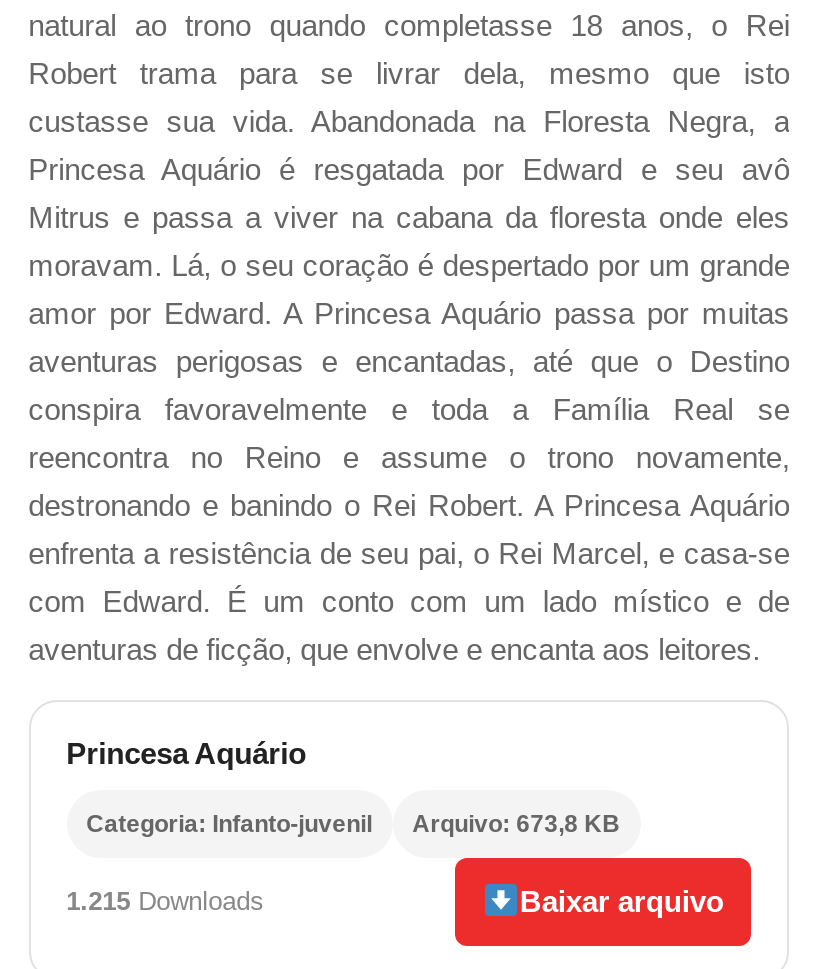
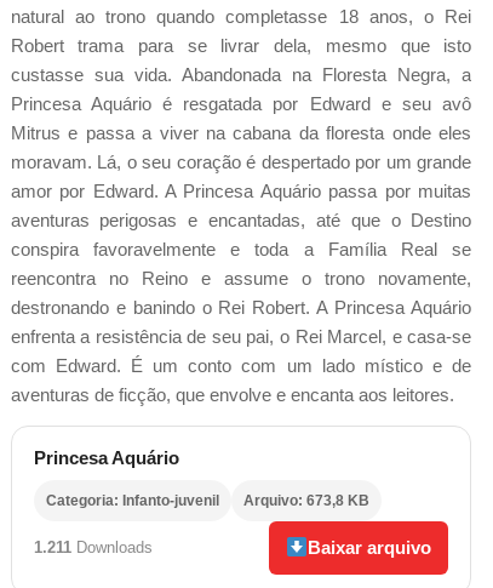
- 1.215 Downloads
+ 1.211 Downloads
